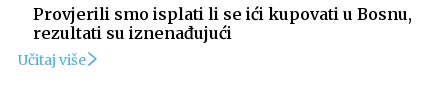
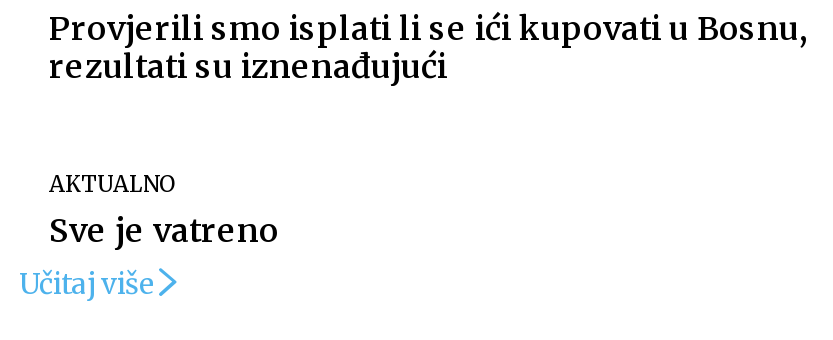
+ AKTUALNO
+ Sve je vatreno
